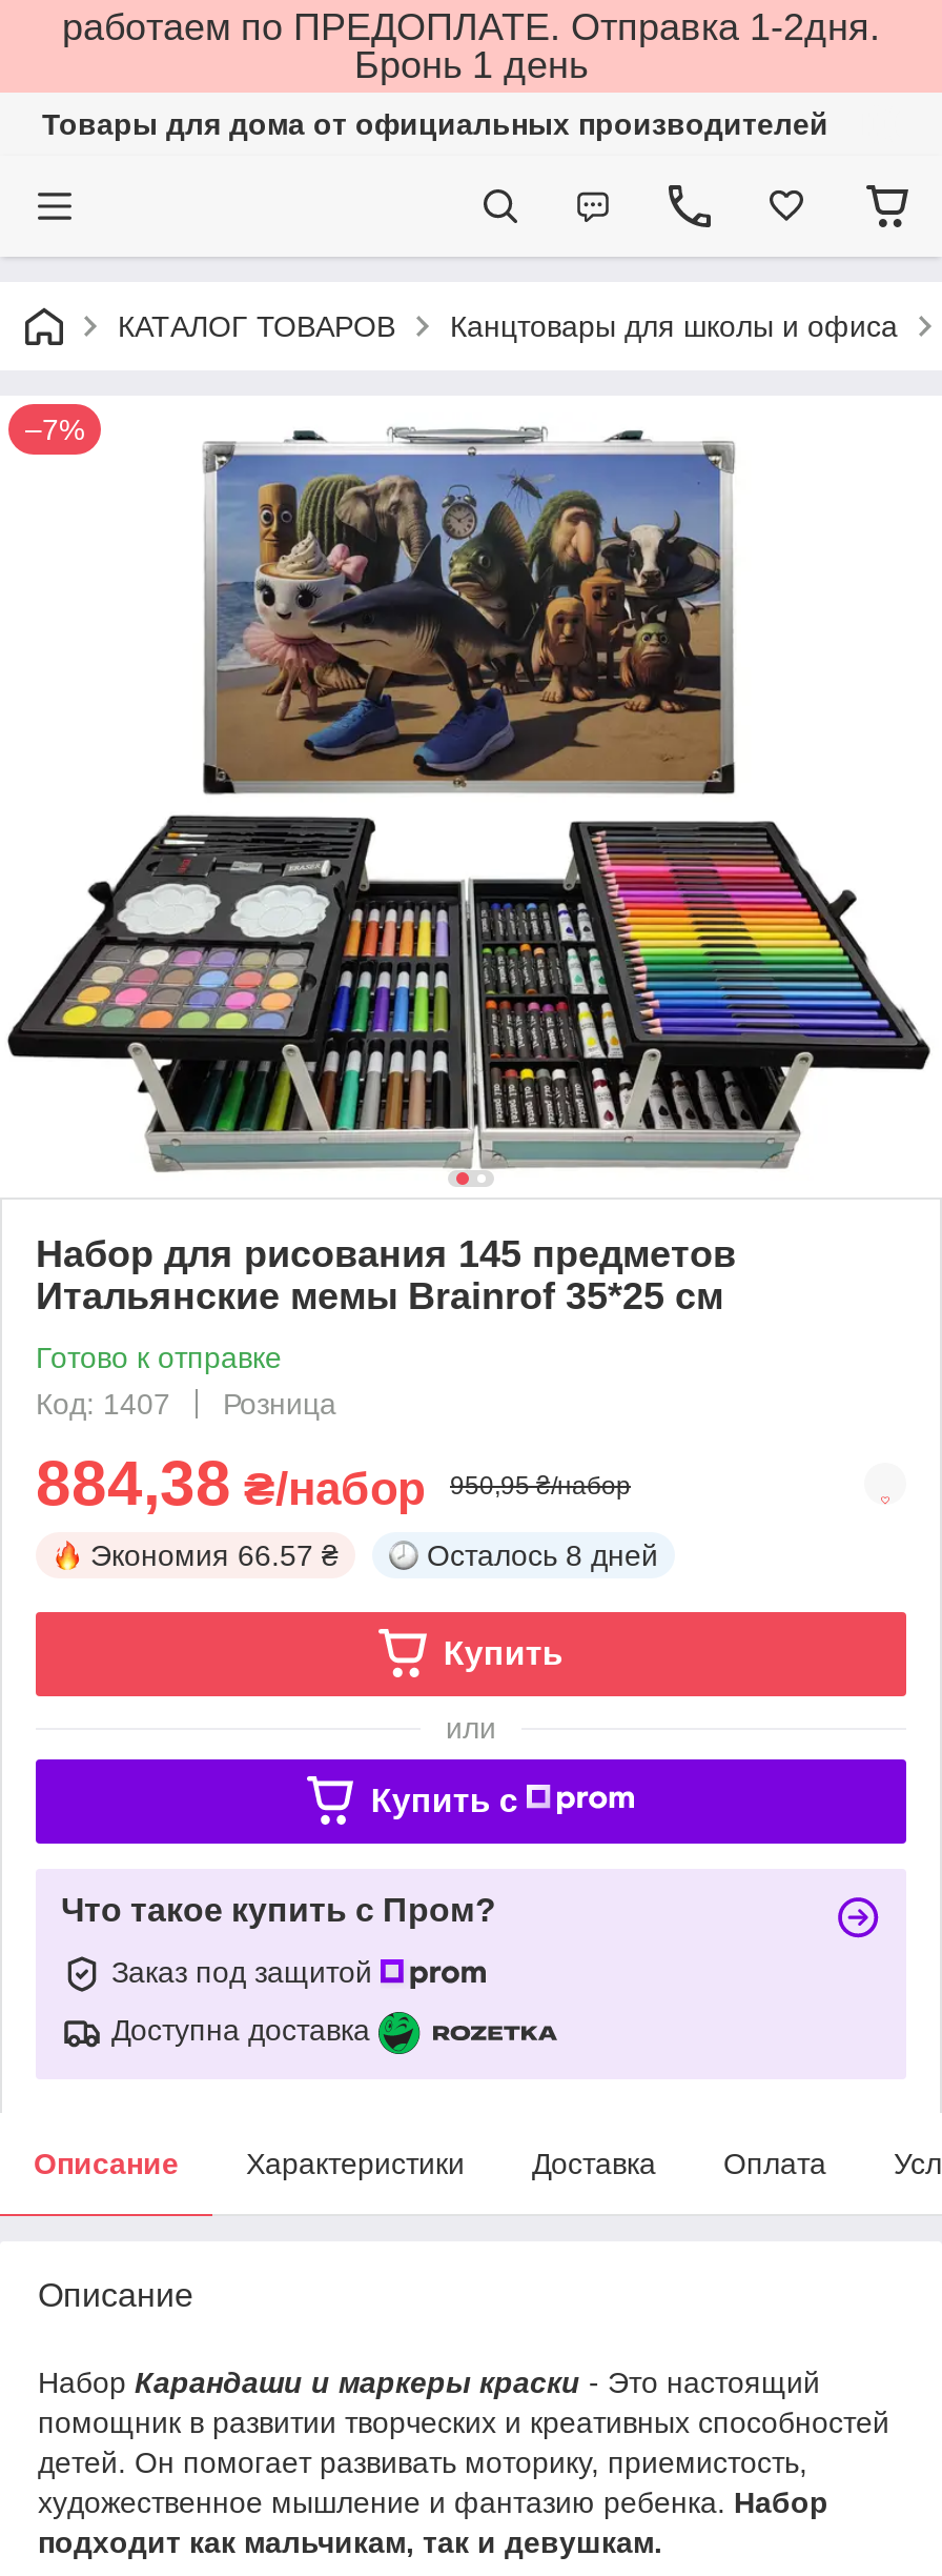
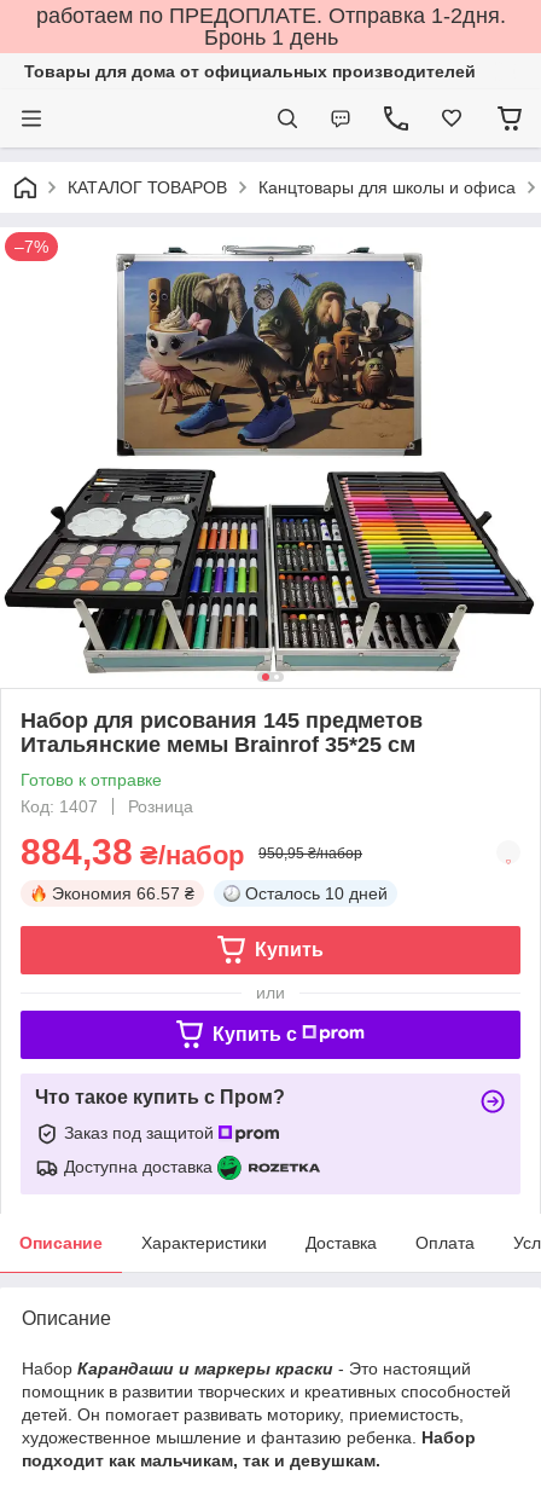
- Осталось 8 дней
+ Осталось 10 дней
